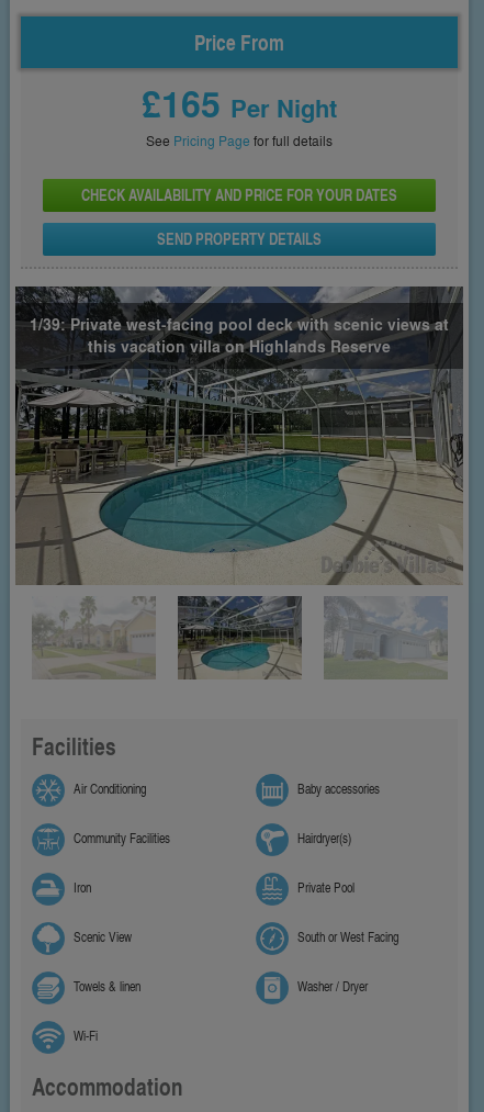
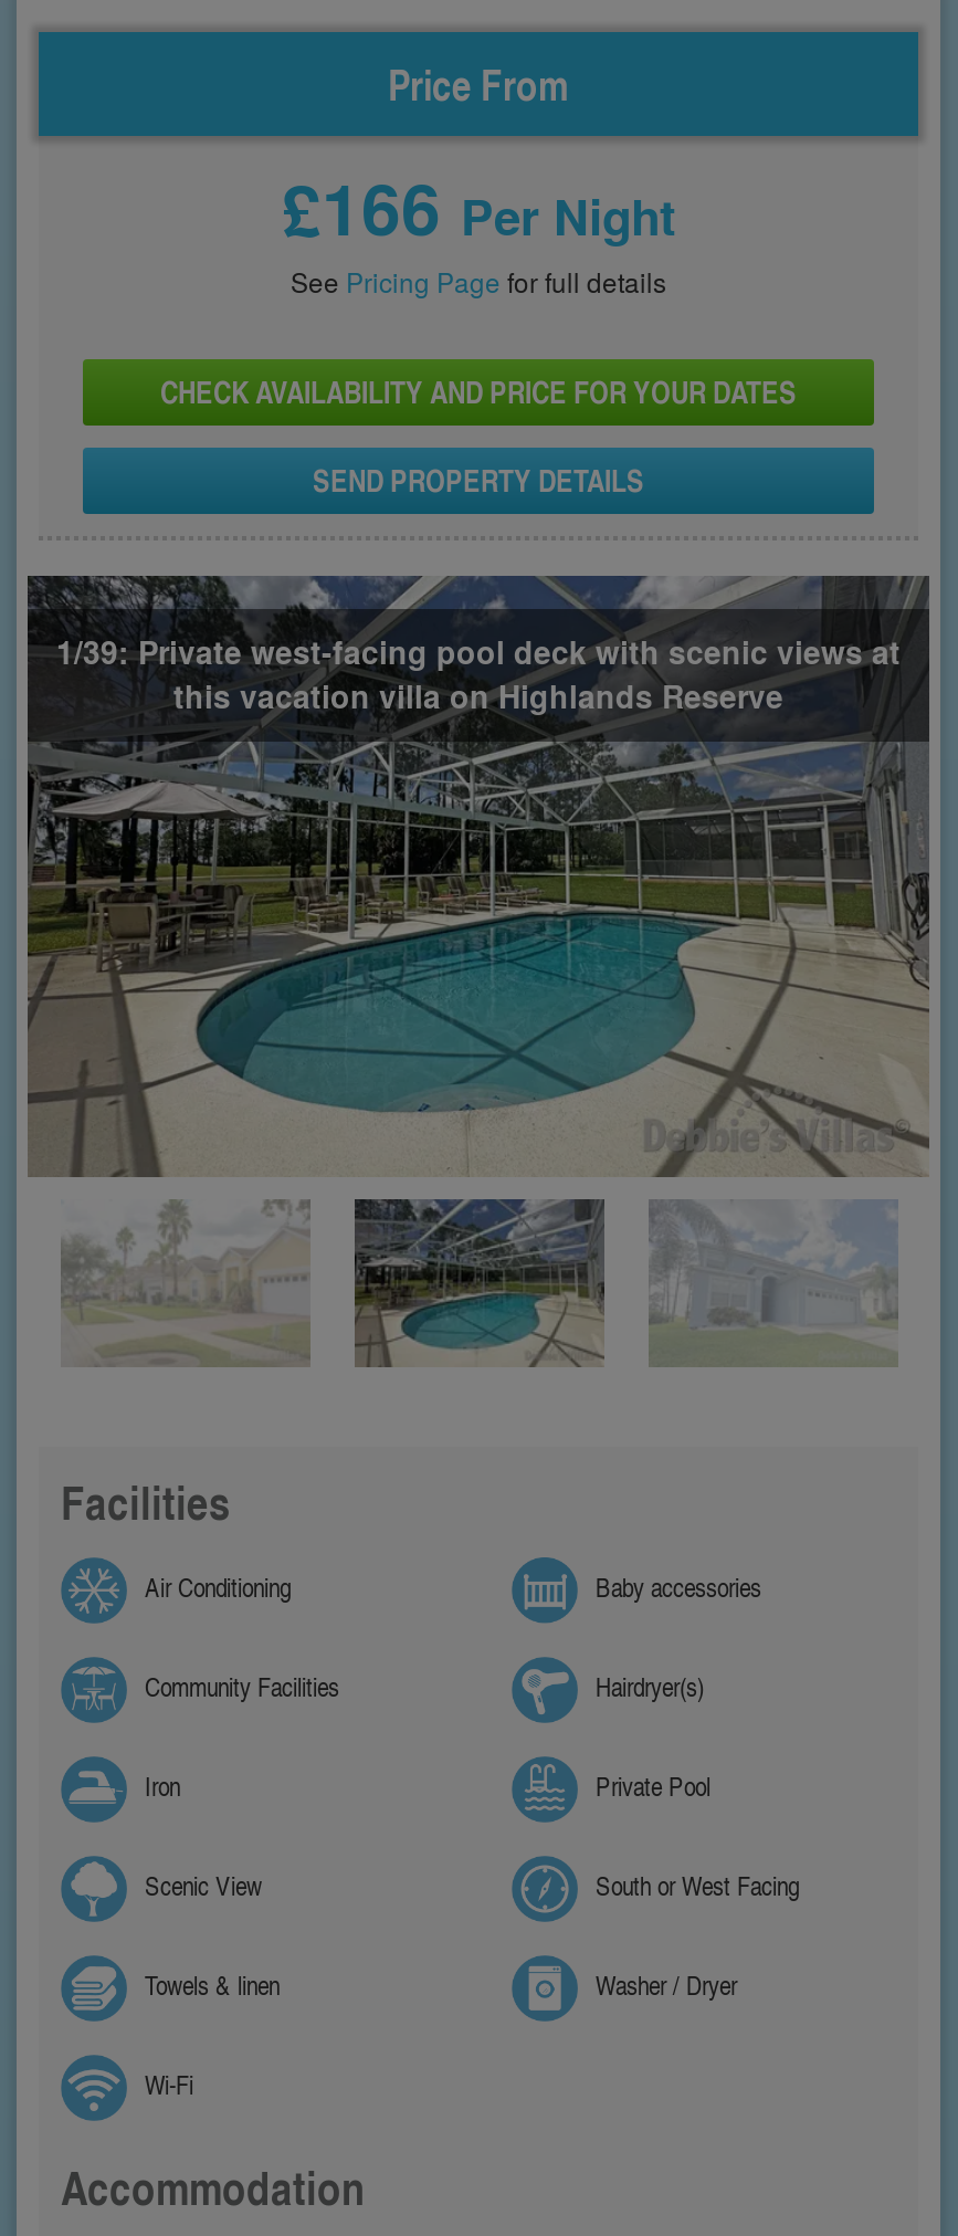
- £165 Per Night
+ £166 Per Night
